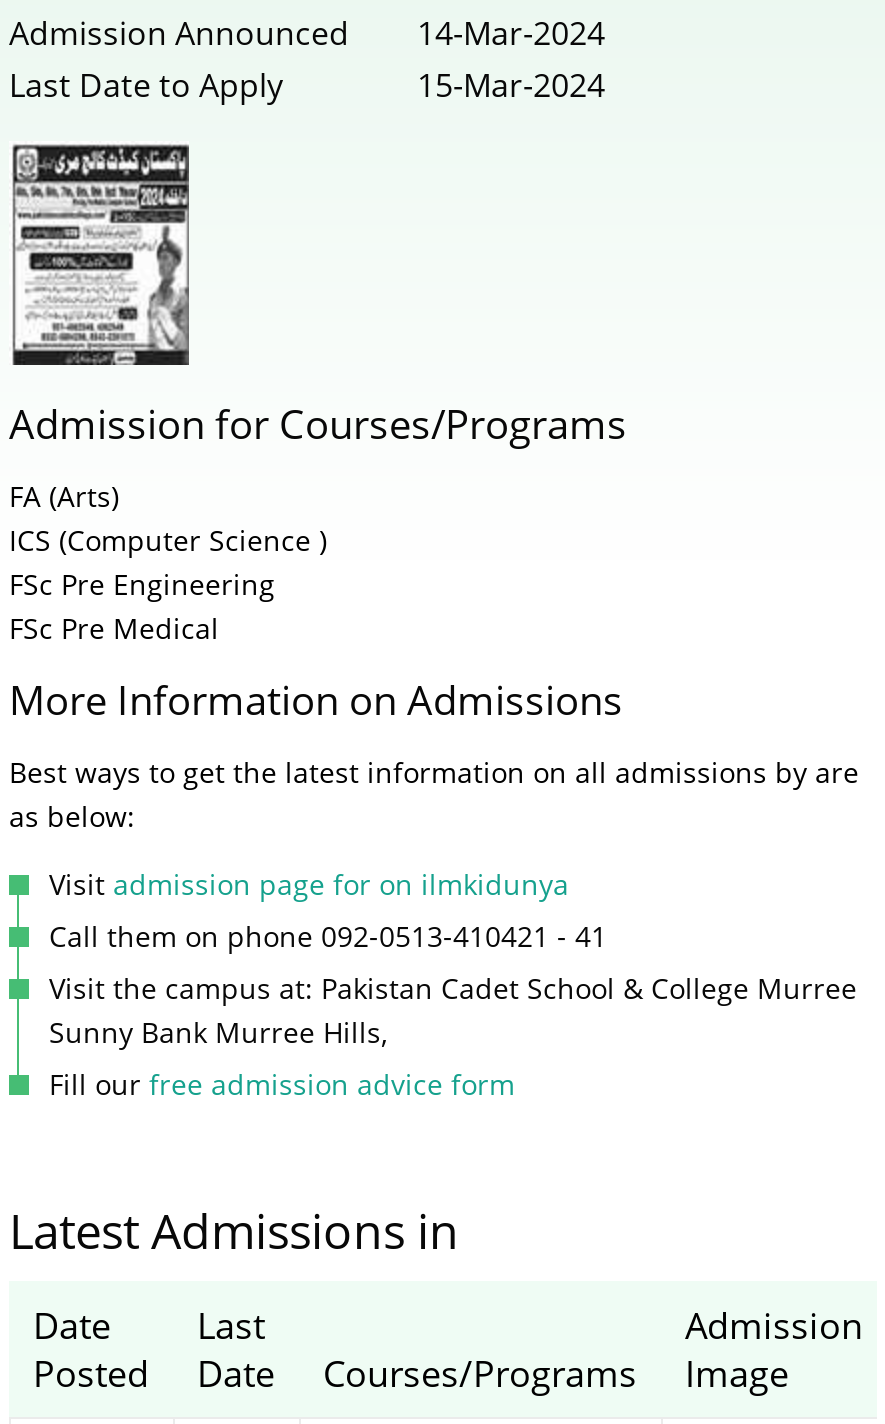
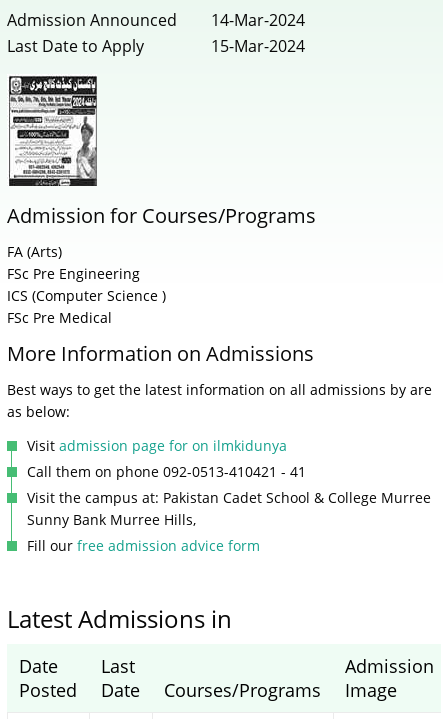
moved down: ICS (Computer Science )

moved up: FSc Pre Engineering
